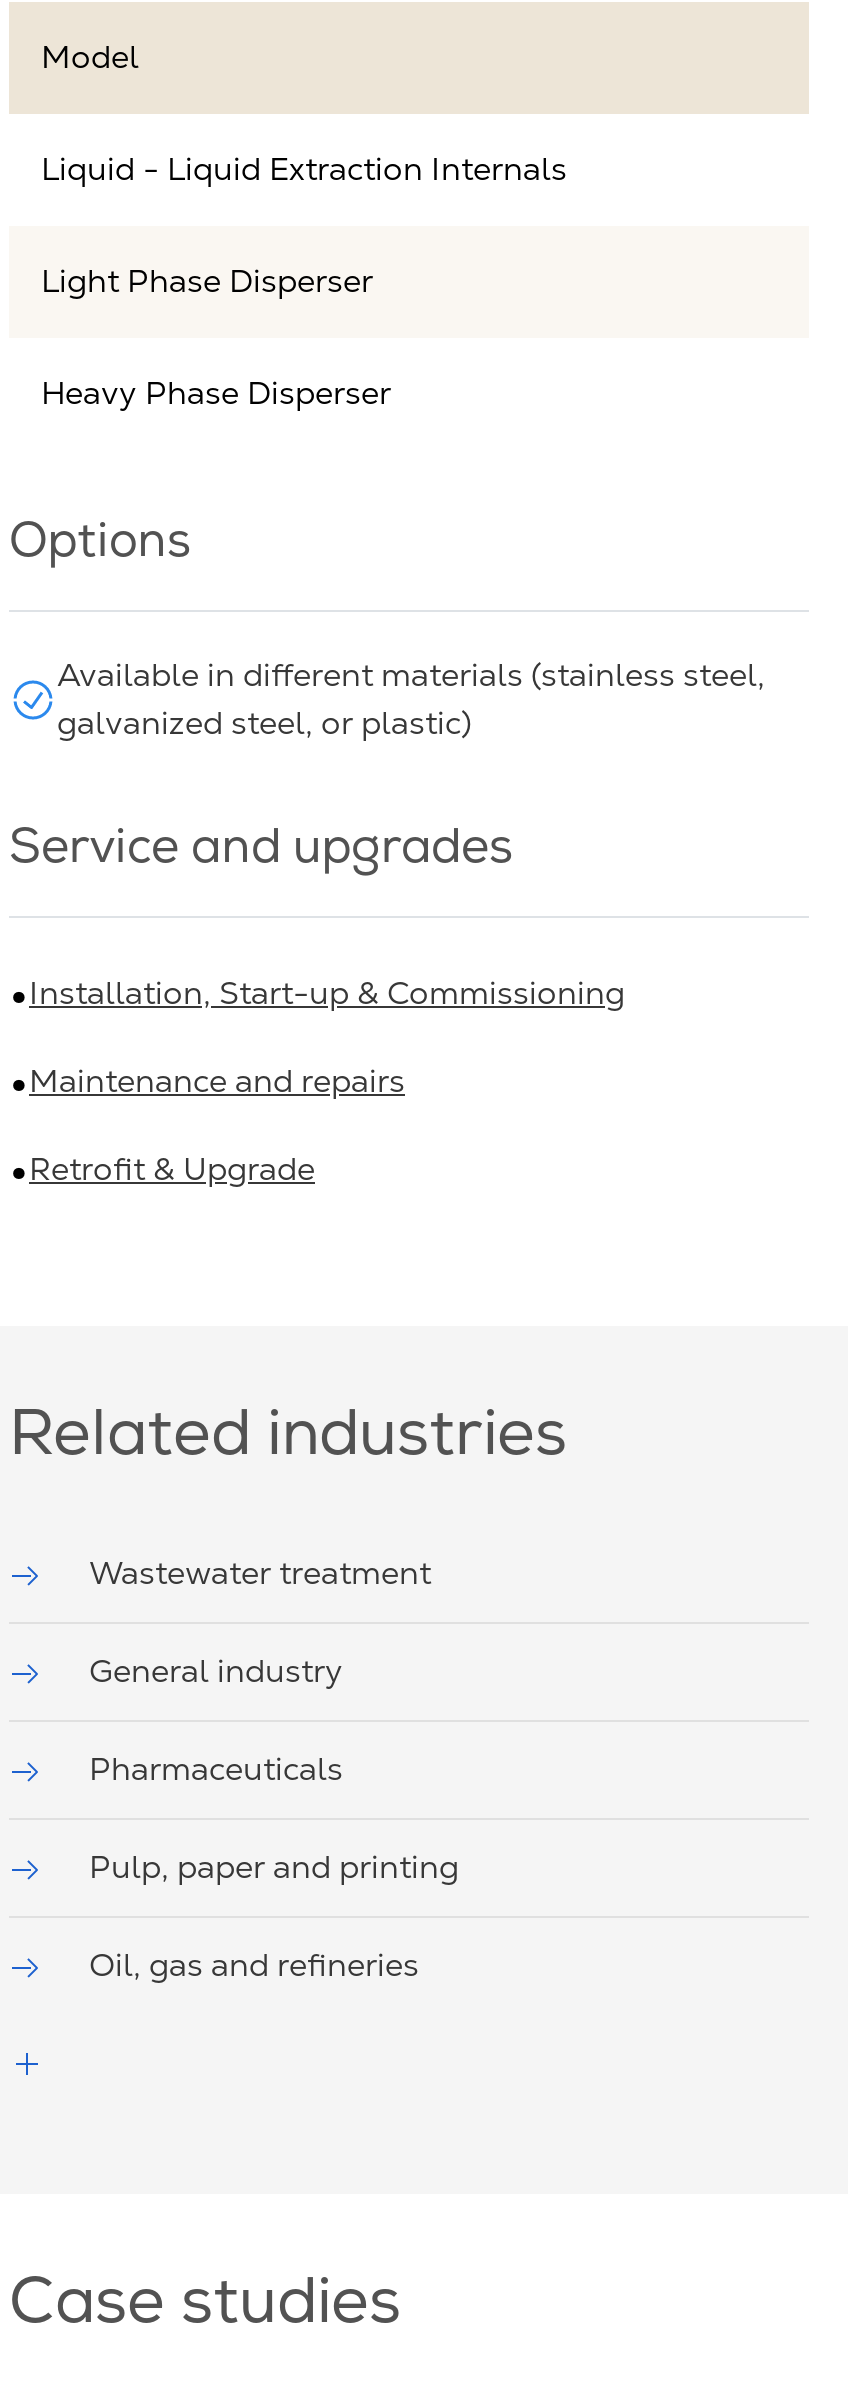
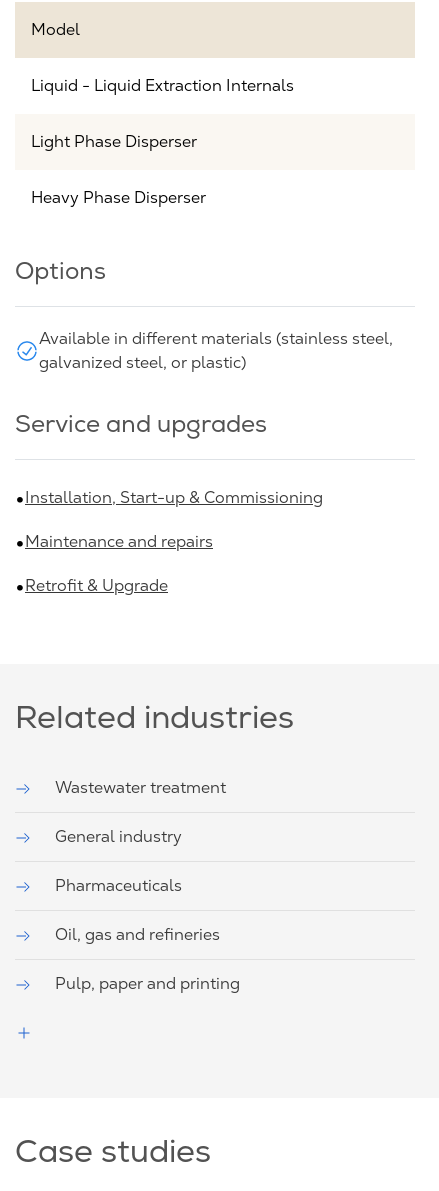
moved down: Pulp, paper and printing

moved up: Oil, gas and refineries
